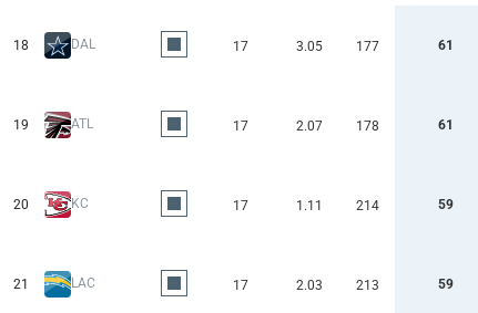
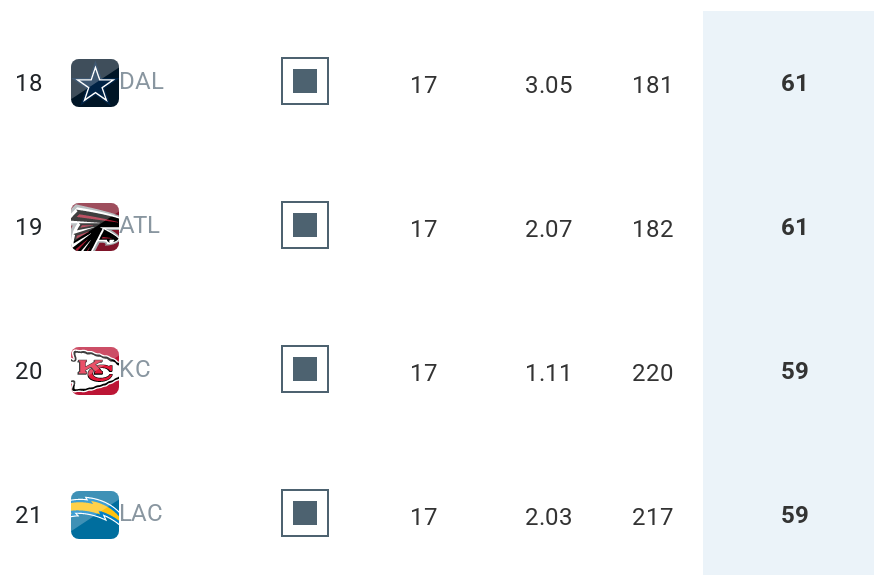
- 177
+ 181

- 178
+ 182

- 214
+ 220

- 213
+ 217
